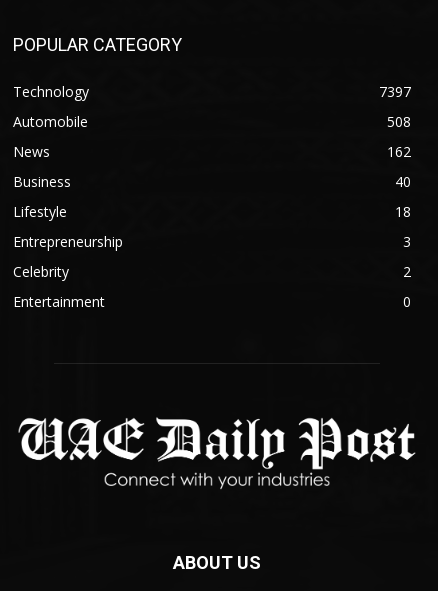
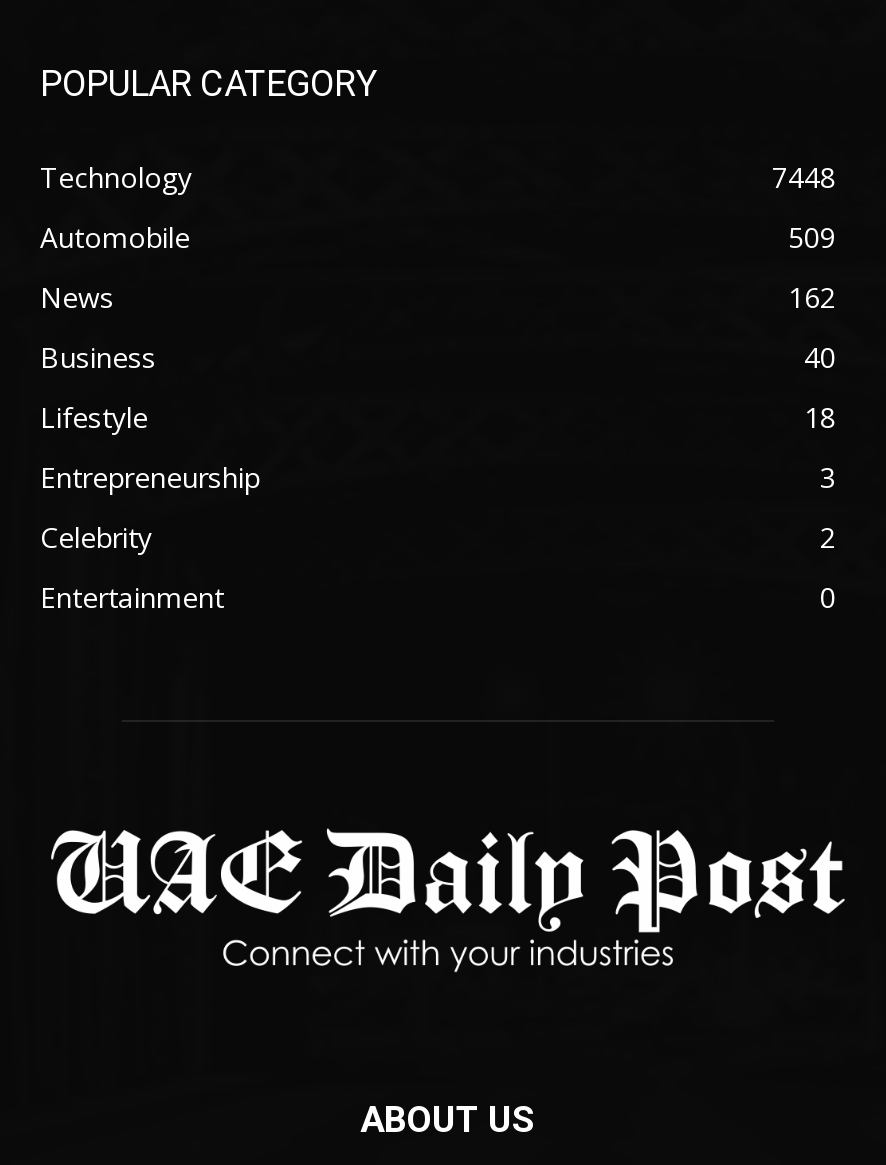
- 7397
+ 7448

- 508
+ 509
